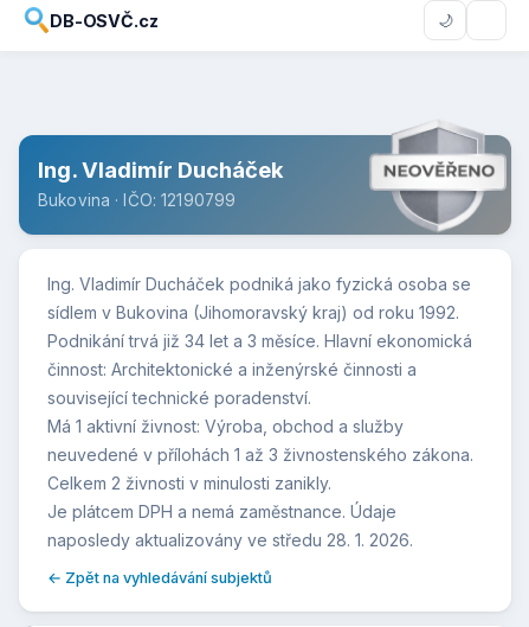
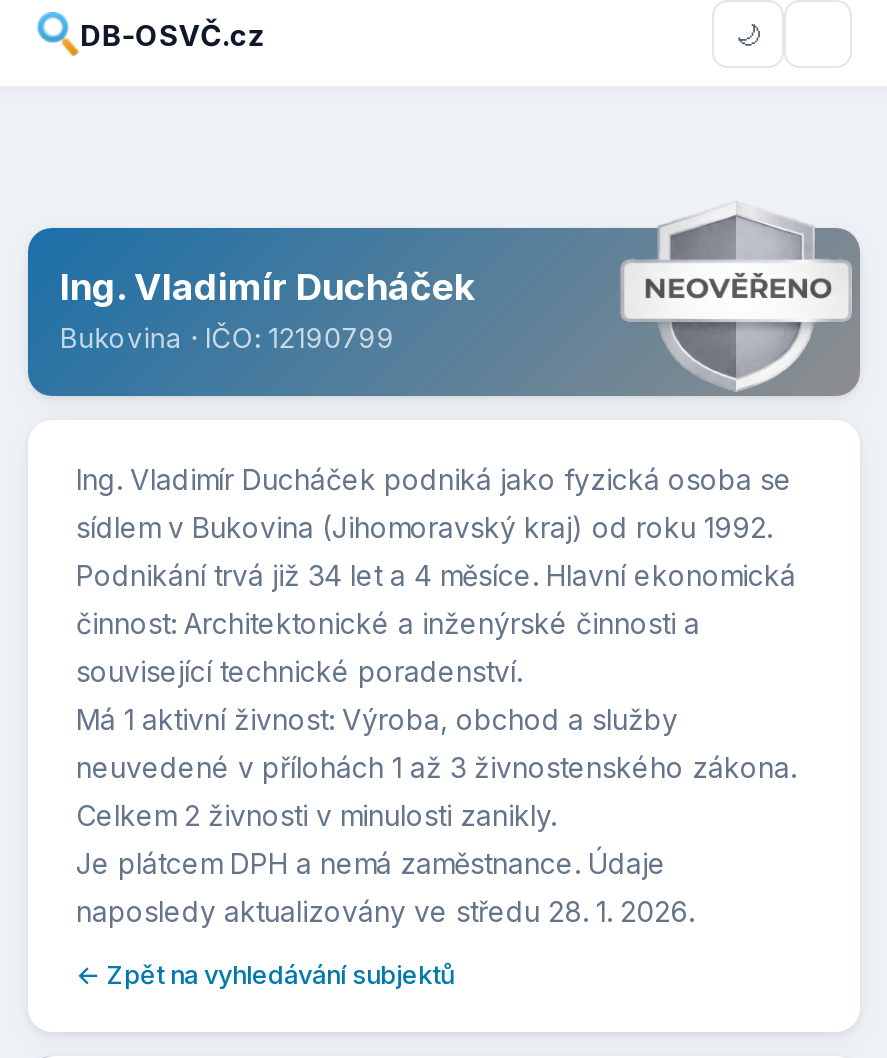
- Podnikání trvá již 34 let a 3 měsíce. Hlavní ekonomická
+ Podnikání trvá již 34 let a 4 měsíce. Hlavní ekonomická
